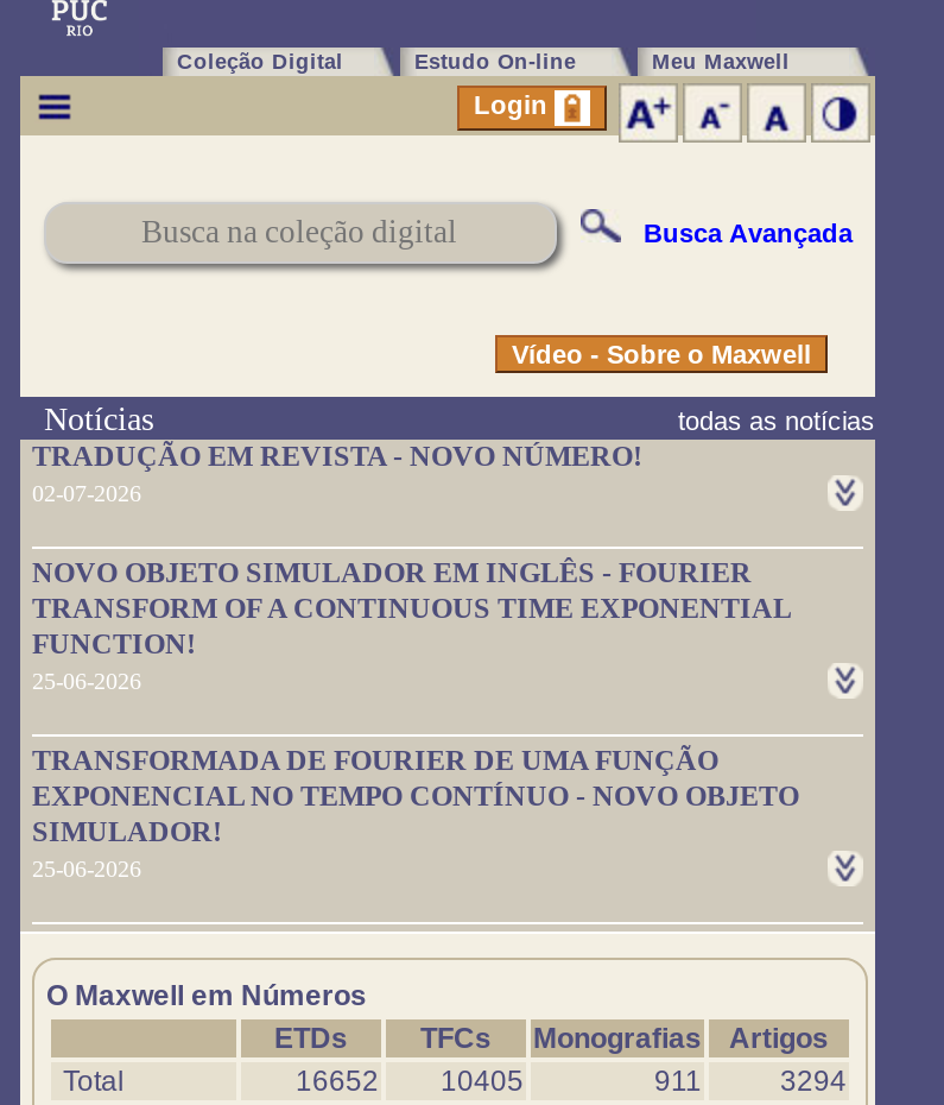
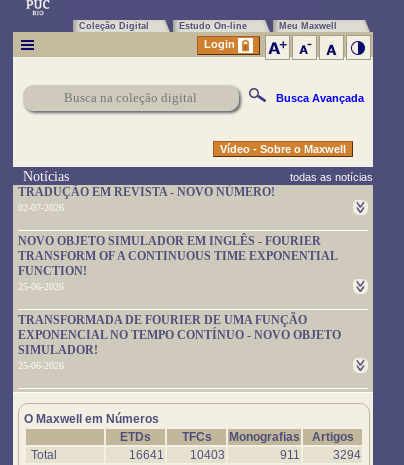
- 16652
+ 16641

- 10405
+ 10403
